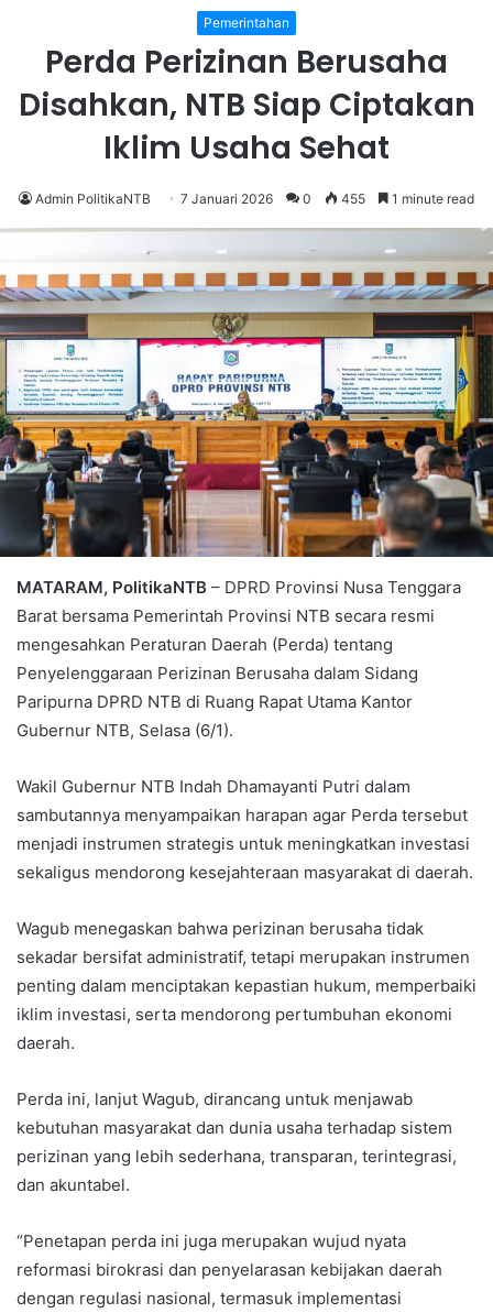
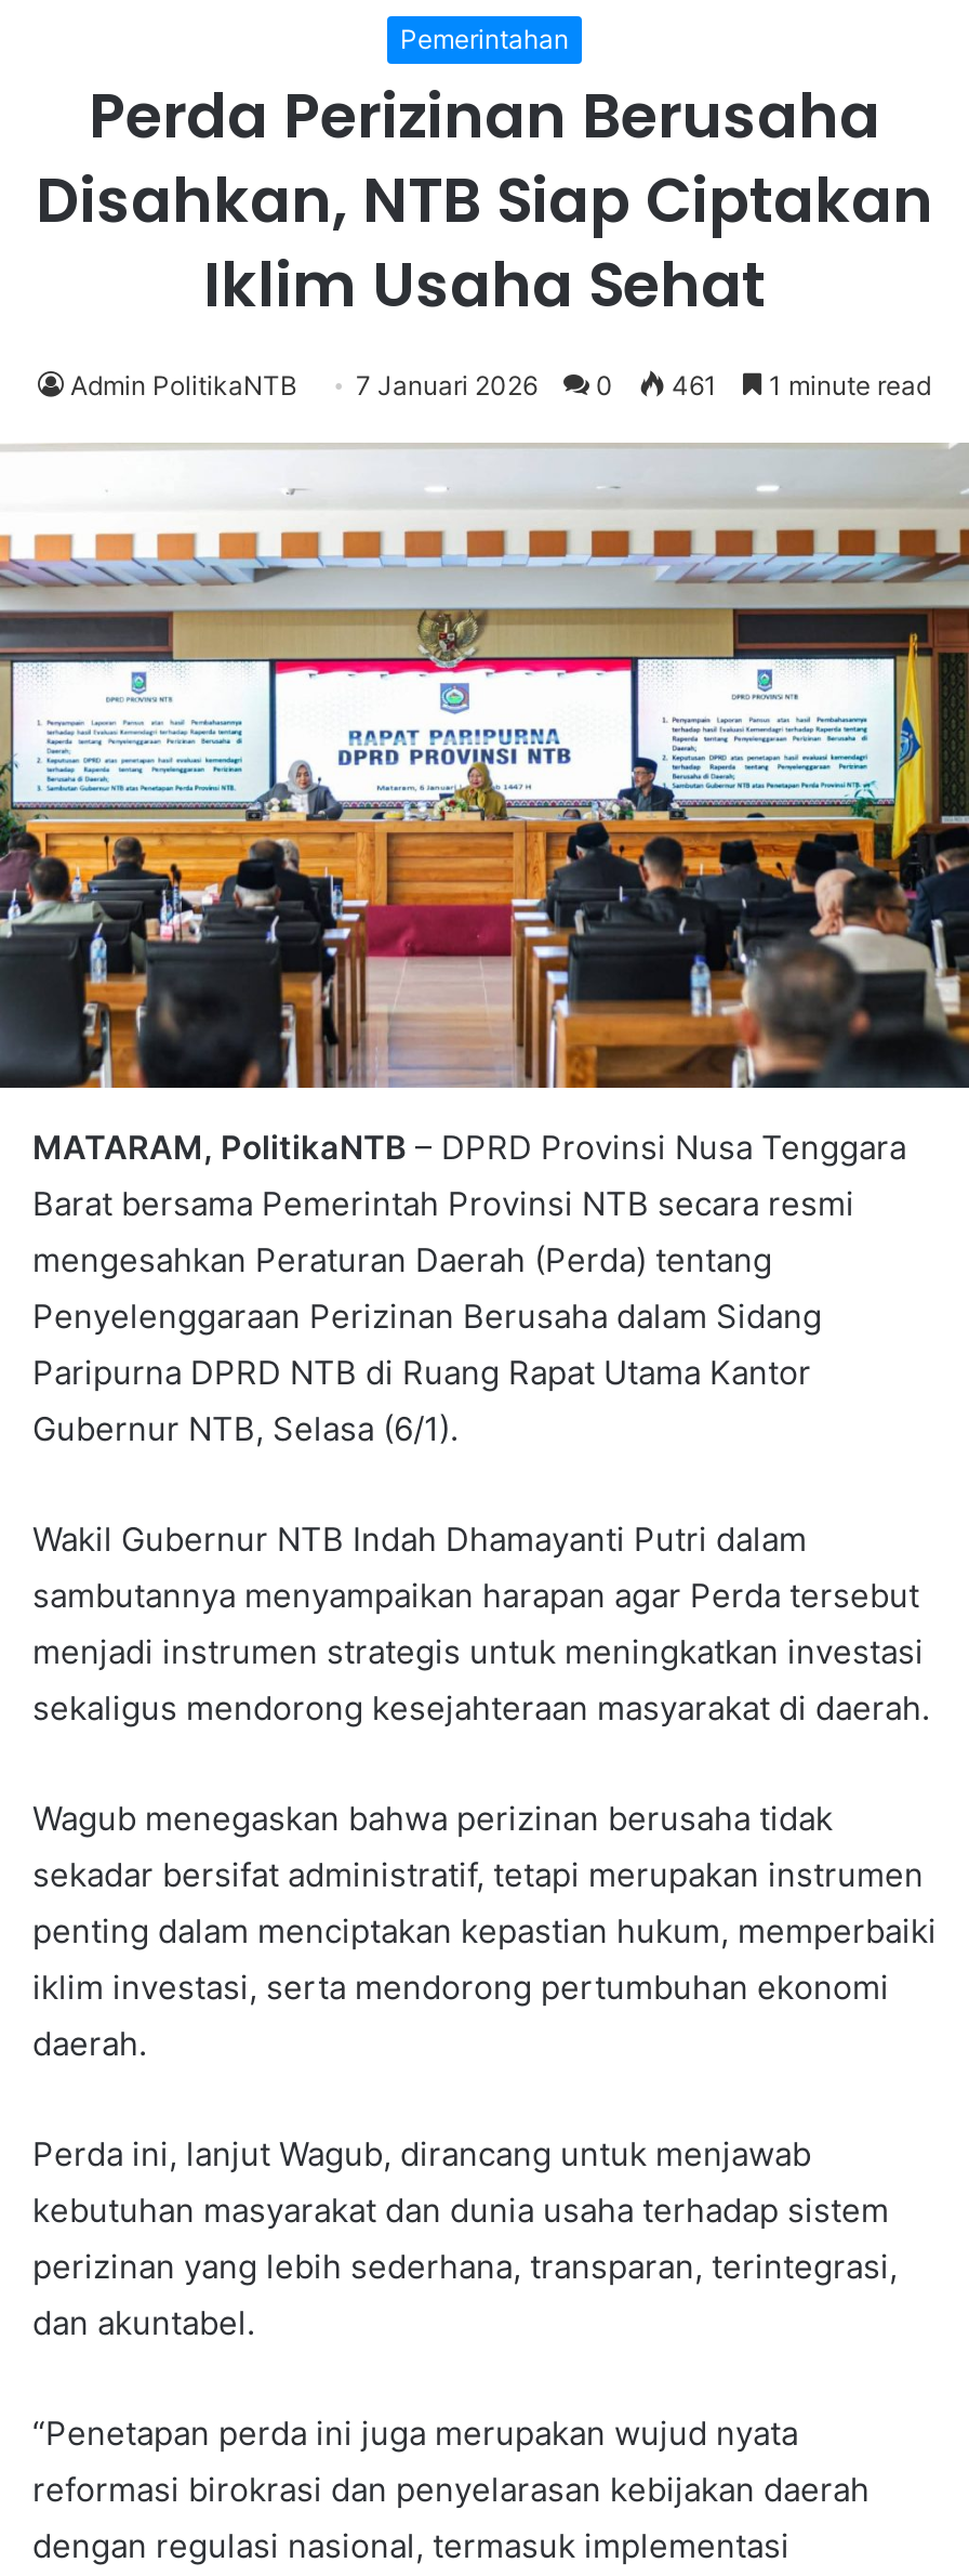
- Admin PolitikaNTB 7 Januari 2026 0 455 1 minute read
+ Admin PolitikaNTB 7 Januari 2026 0 461 1 minute read
